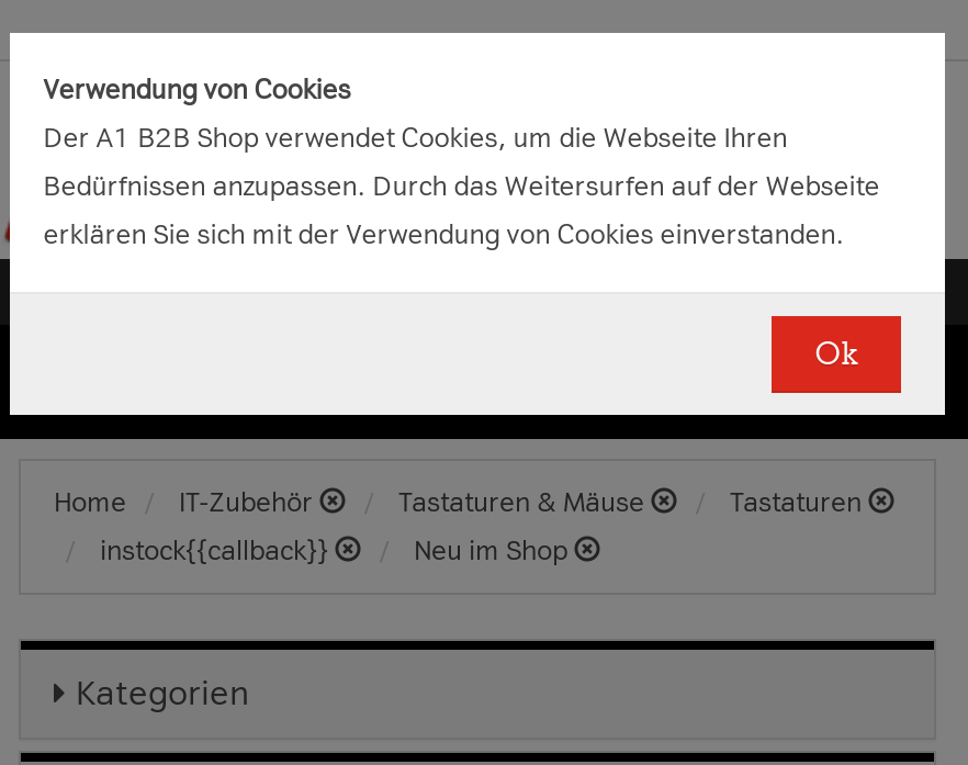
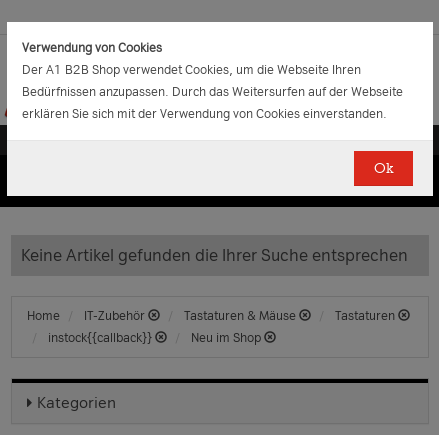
+ Keine Artikel gefunden die Ihrer Suche entsprechen
